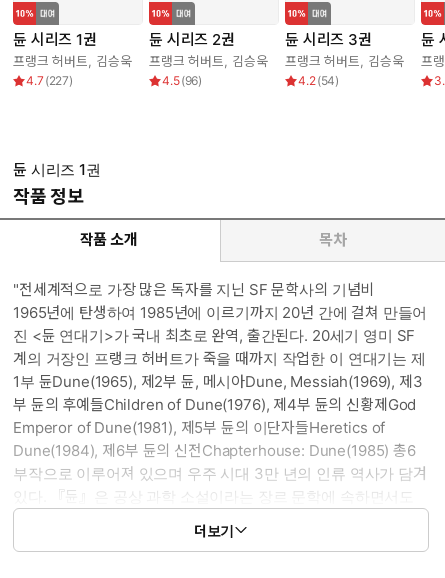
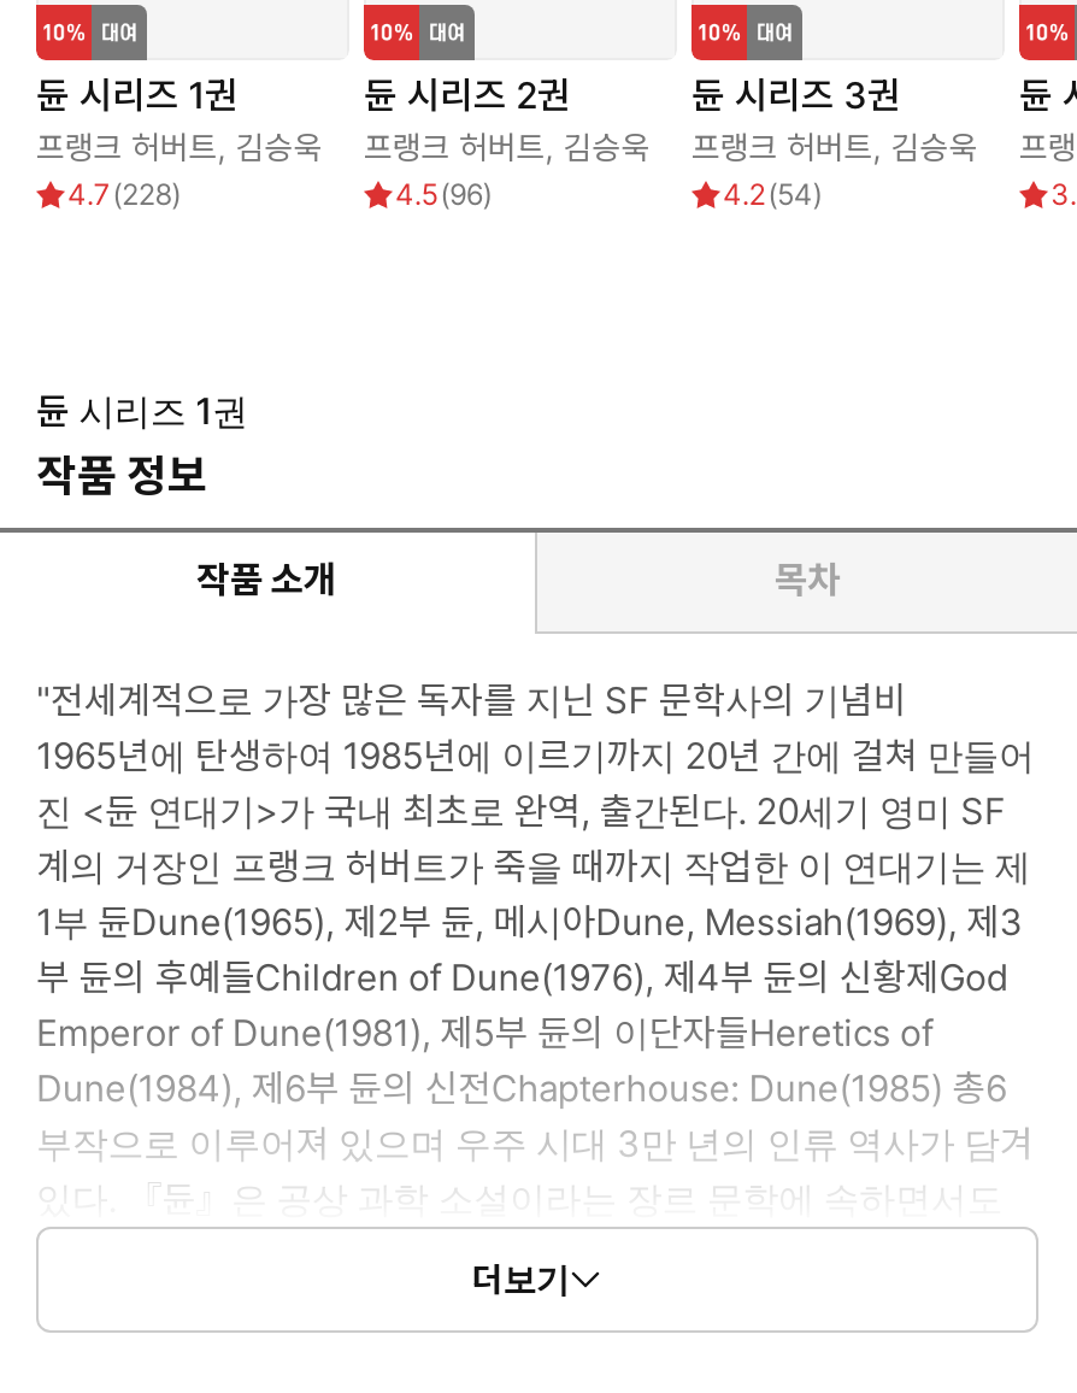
- 4.7 (227)
+ 4.7 (228)
